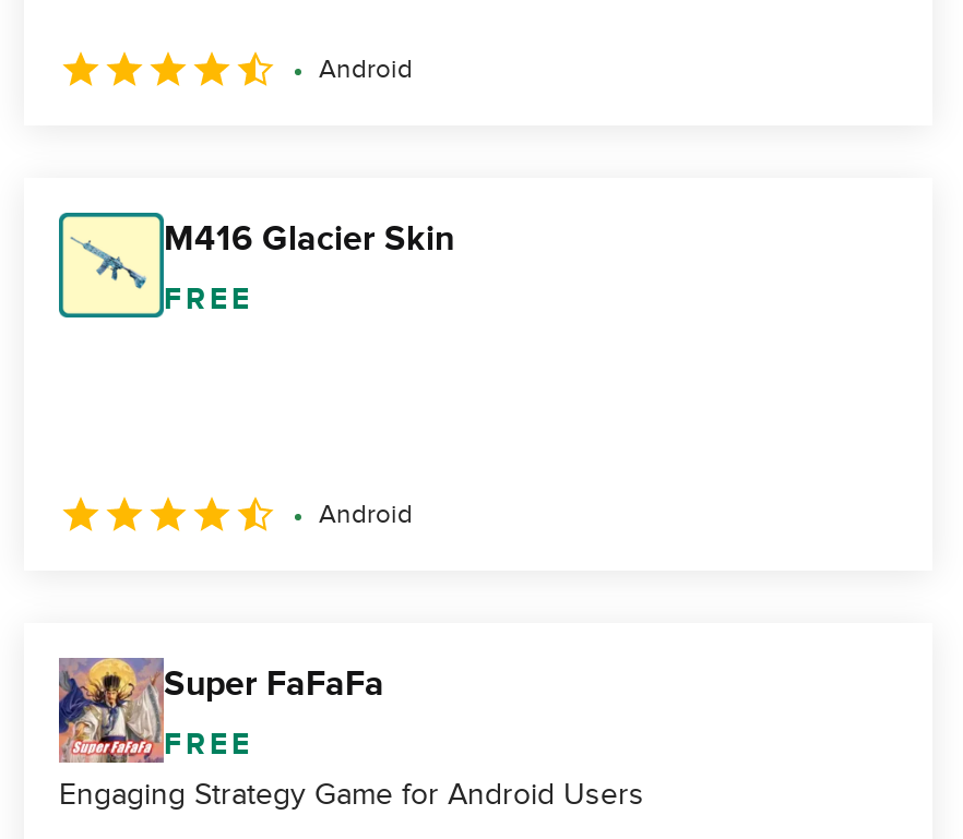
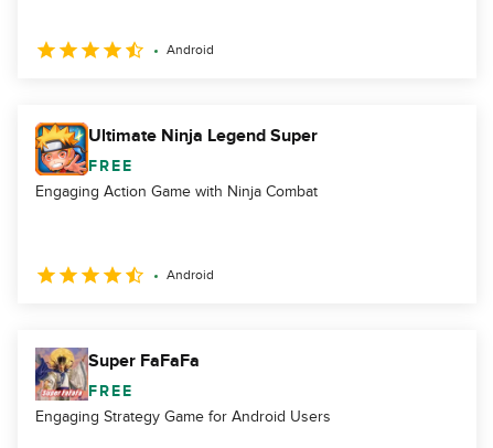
- [image]
- M416 Glacier Skin
+ [image]
+ Ultimate Ninja Legend Super

+ Engaging Action Game with Ninja Combat
